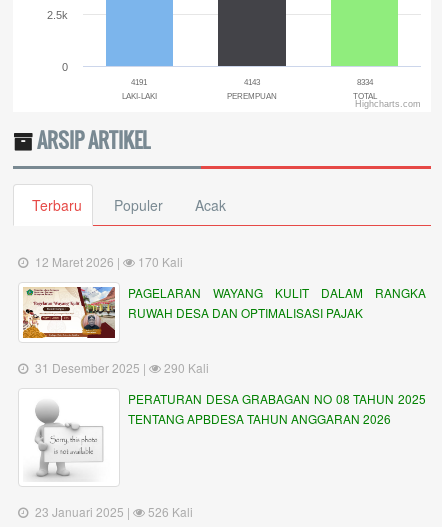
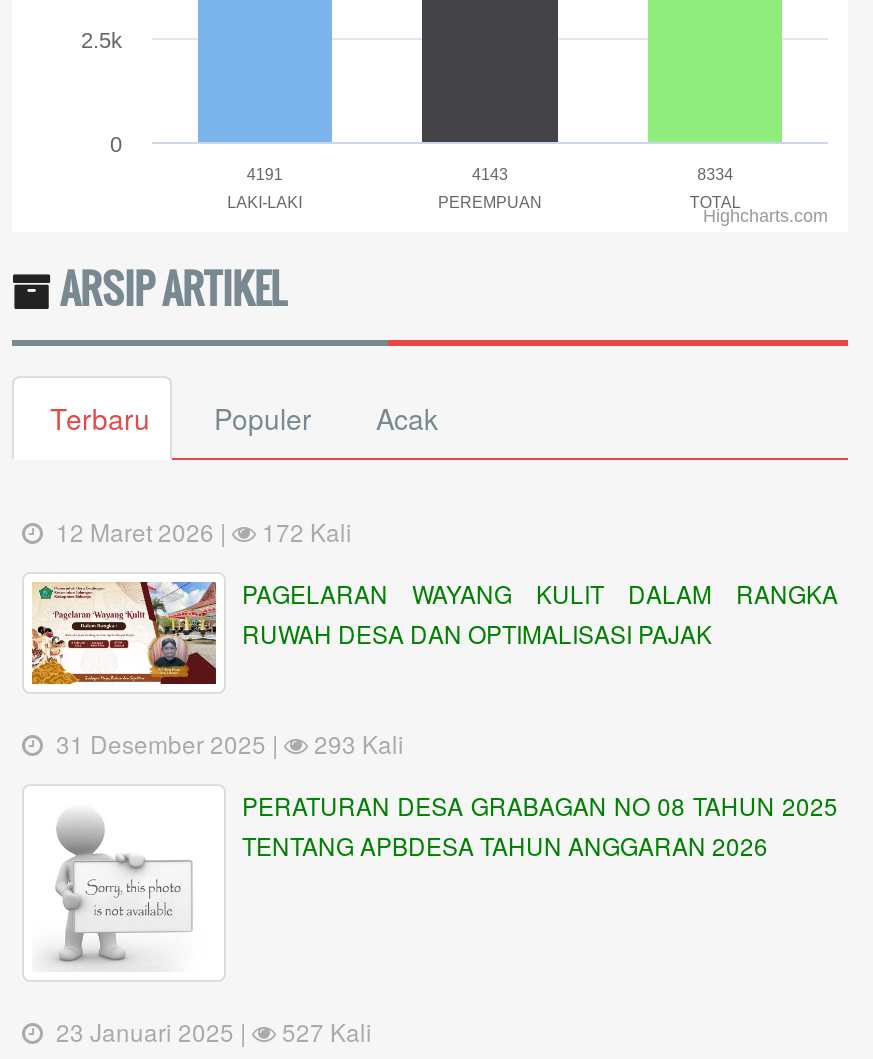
- 170 Kali
+ 172 Kali

- 290 Kali
+ 293 Kali

- 526 Kali
+ 527 Kali
